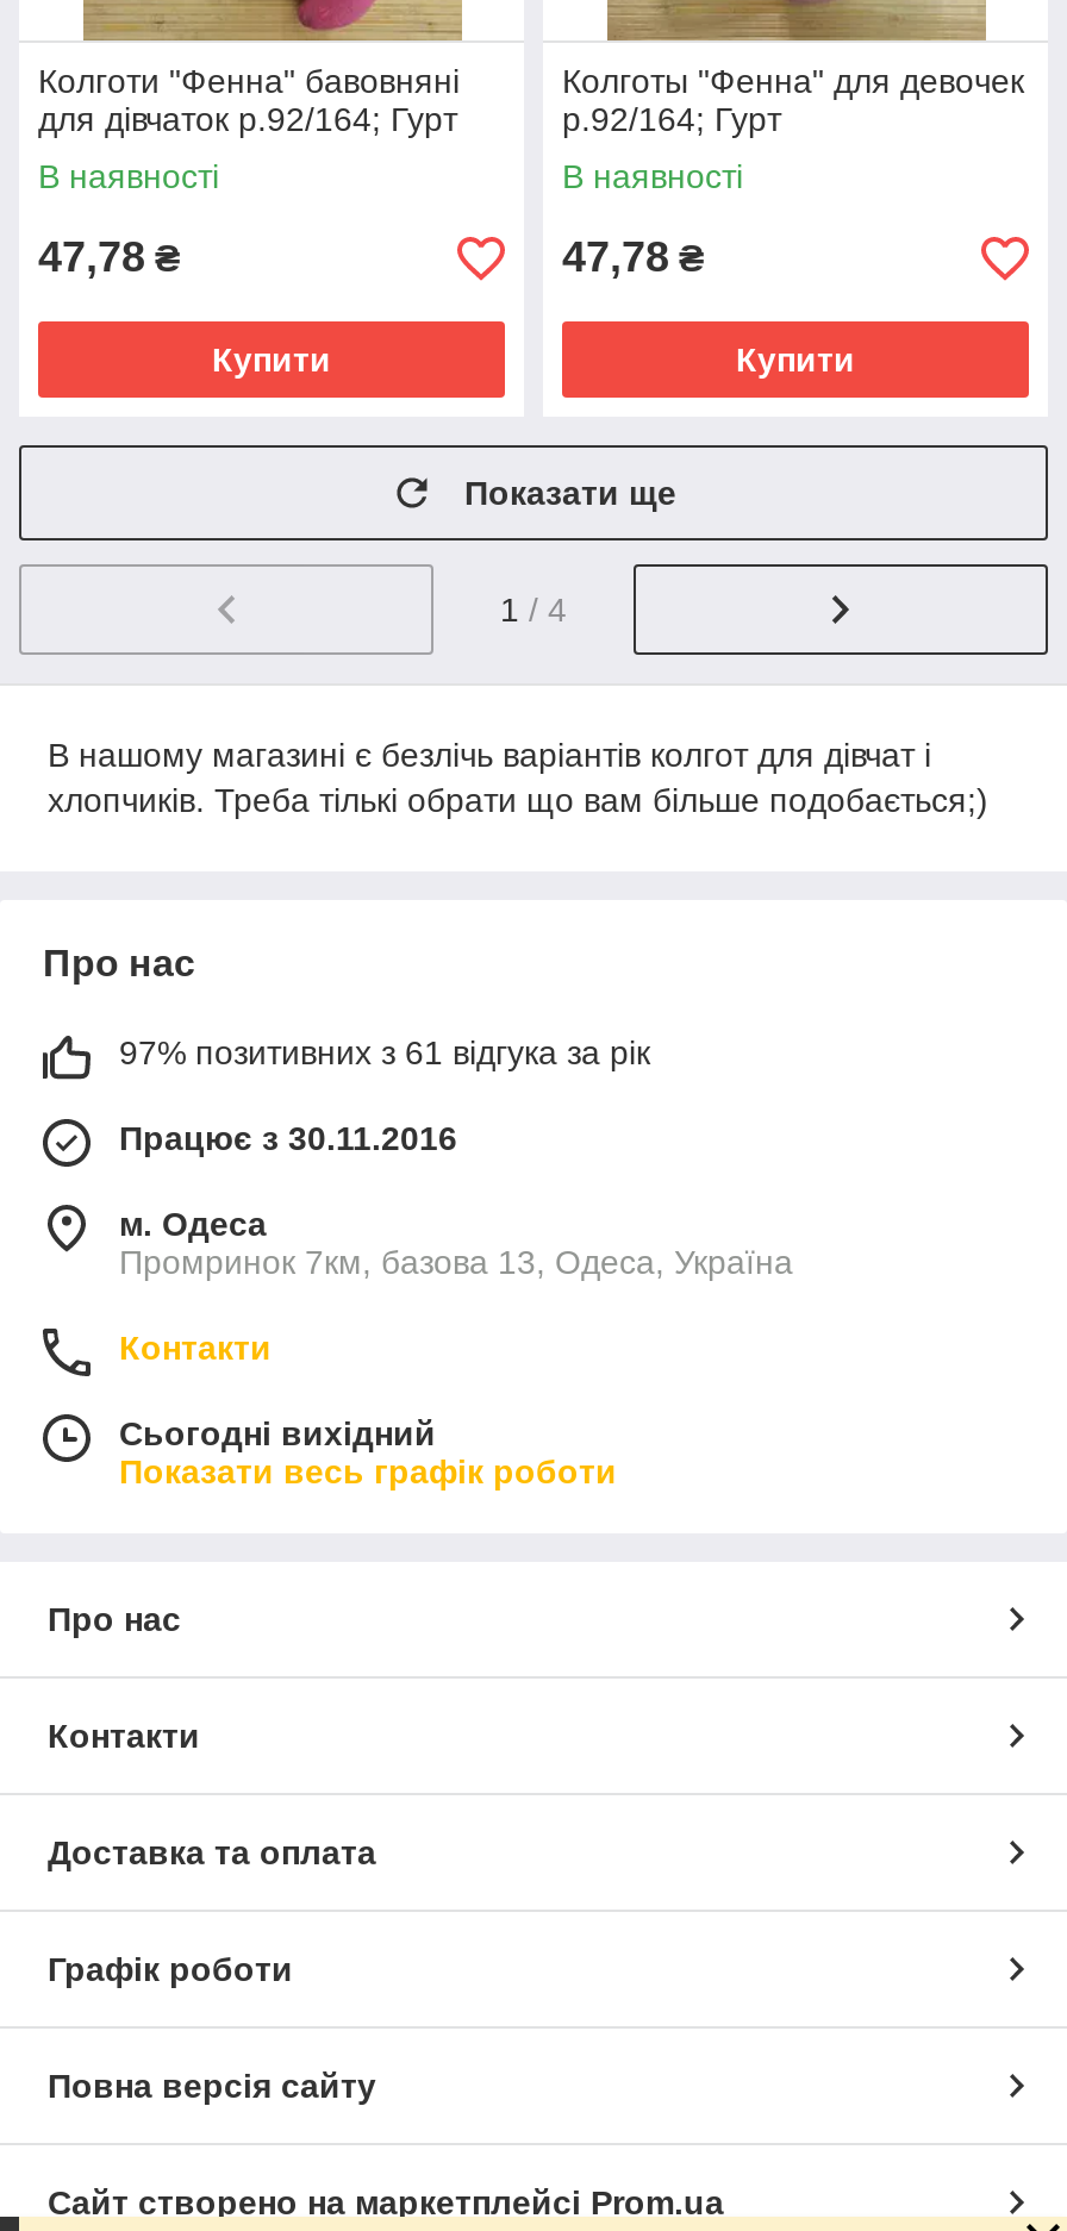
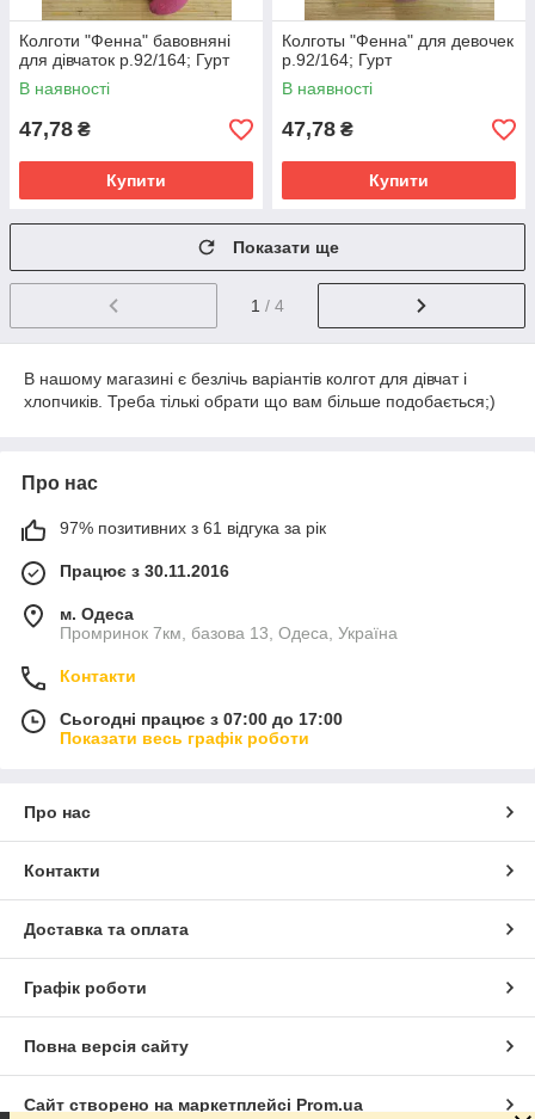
- Сьогодні вихідний
+ Сьогодні працює з 07:00 до 17:00
